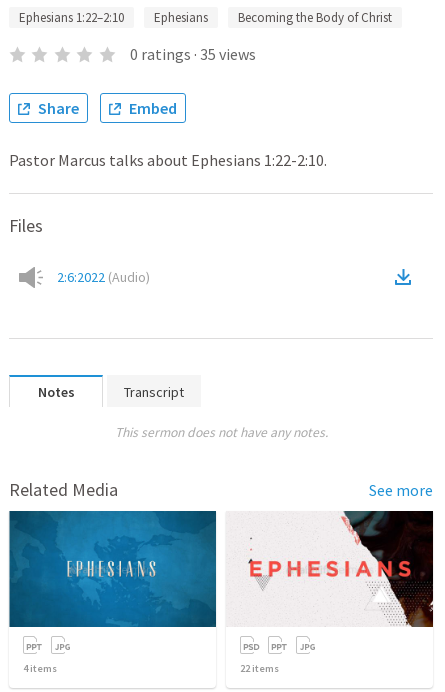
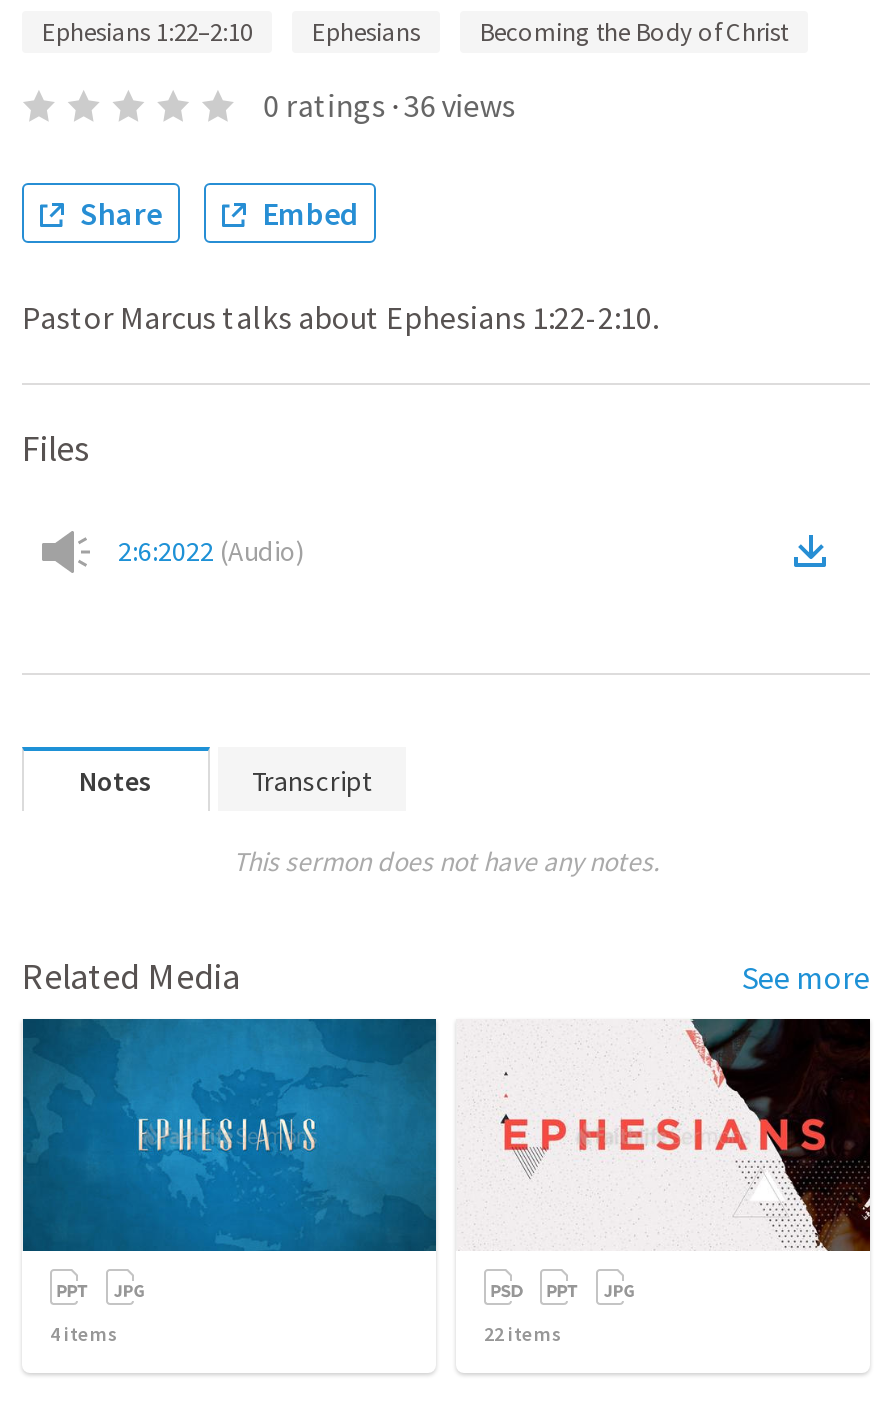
- 0 ratings · 35 views
+ 0 ratings · 36 views
